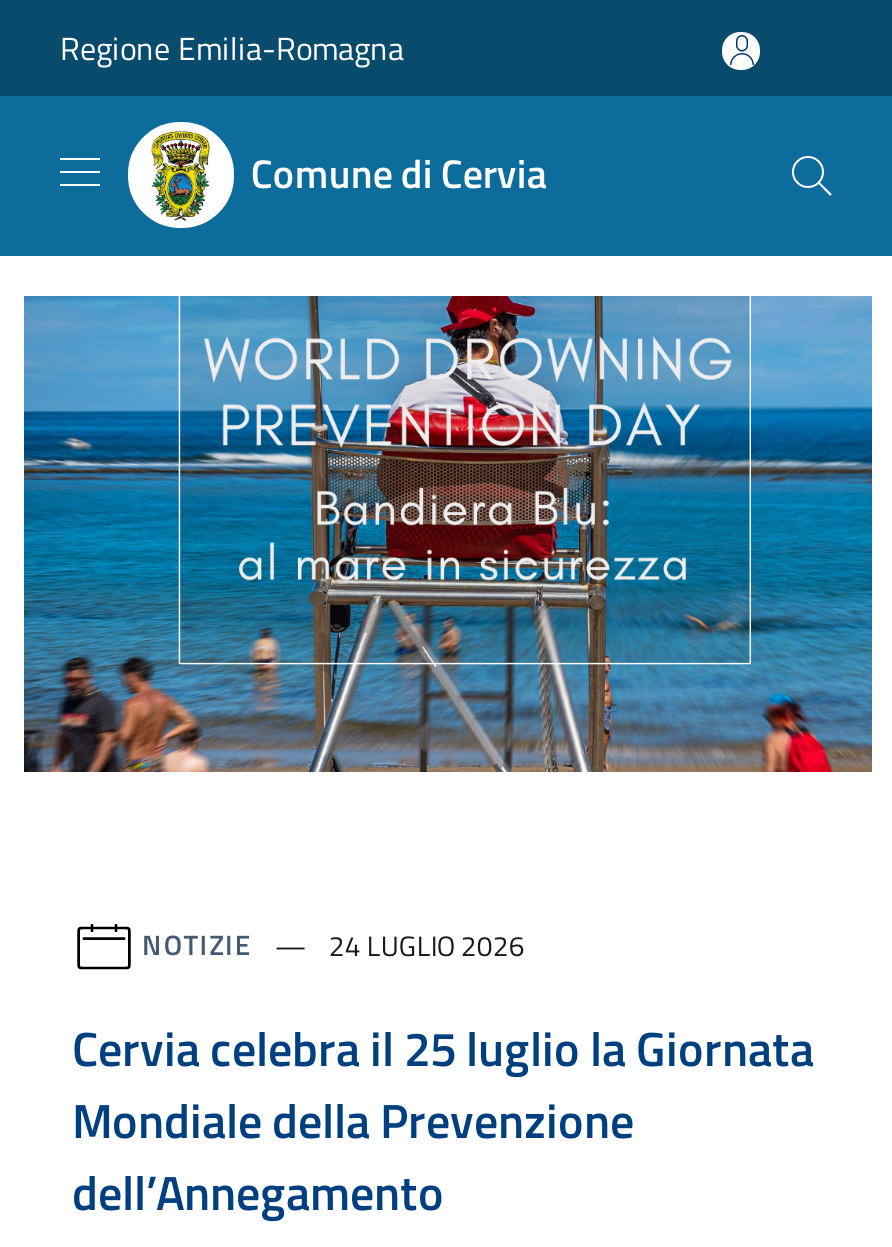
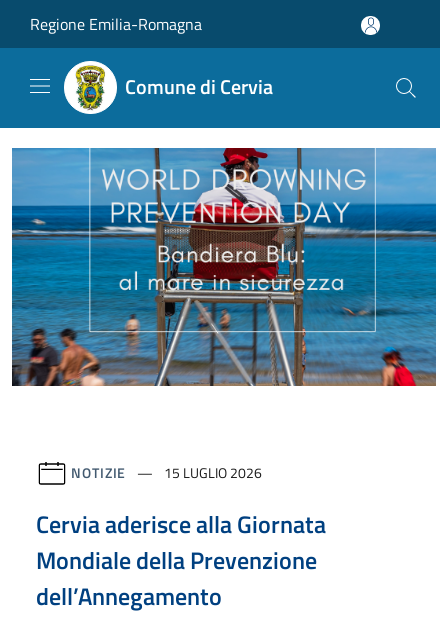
- NOTIZIE 24 LUGLIO 2026
+ NOTIZIE 15 LUGLIO 2026

- Cervia celebra il 25 luglio la Giornata
+ Cervia aderisce alla Giornata
